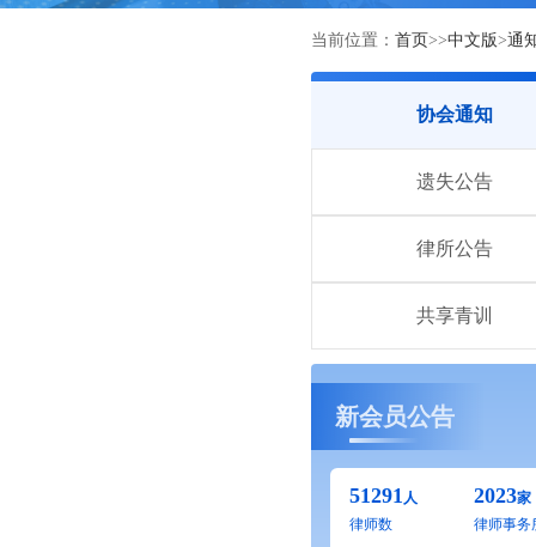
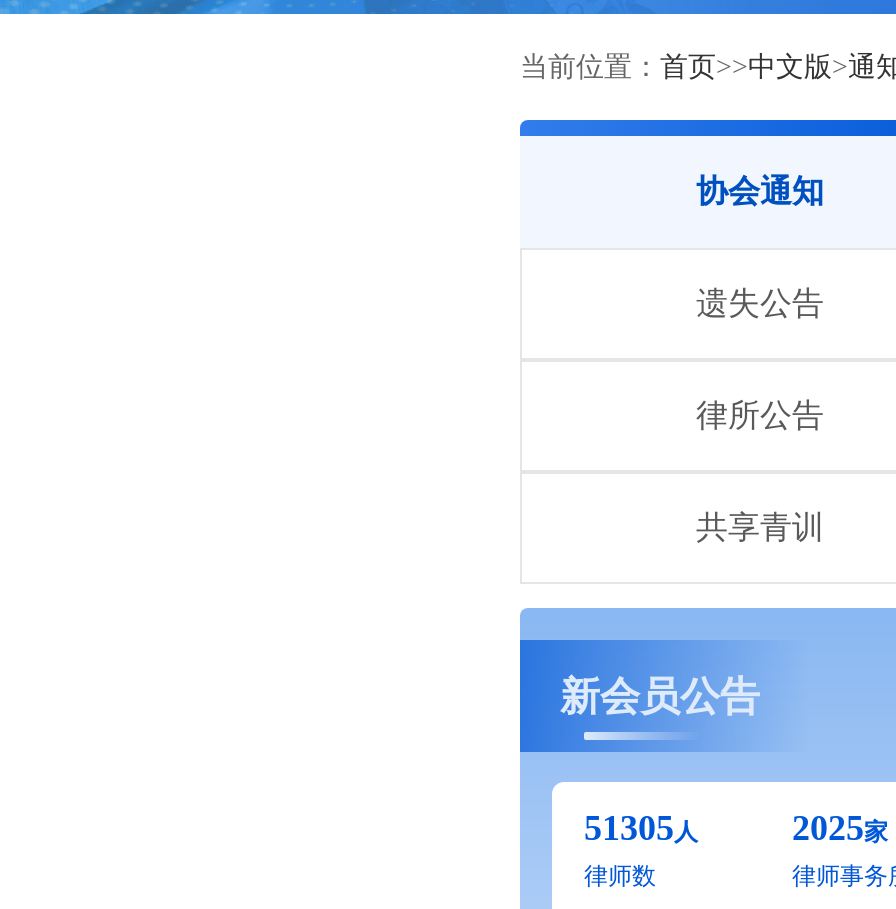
- 51291人
+ 51305人

- 2023家
+ 2025家
